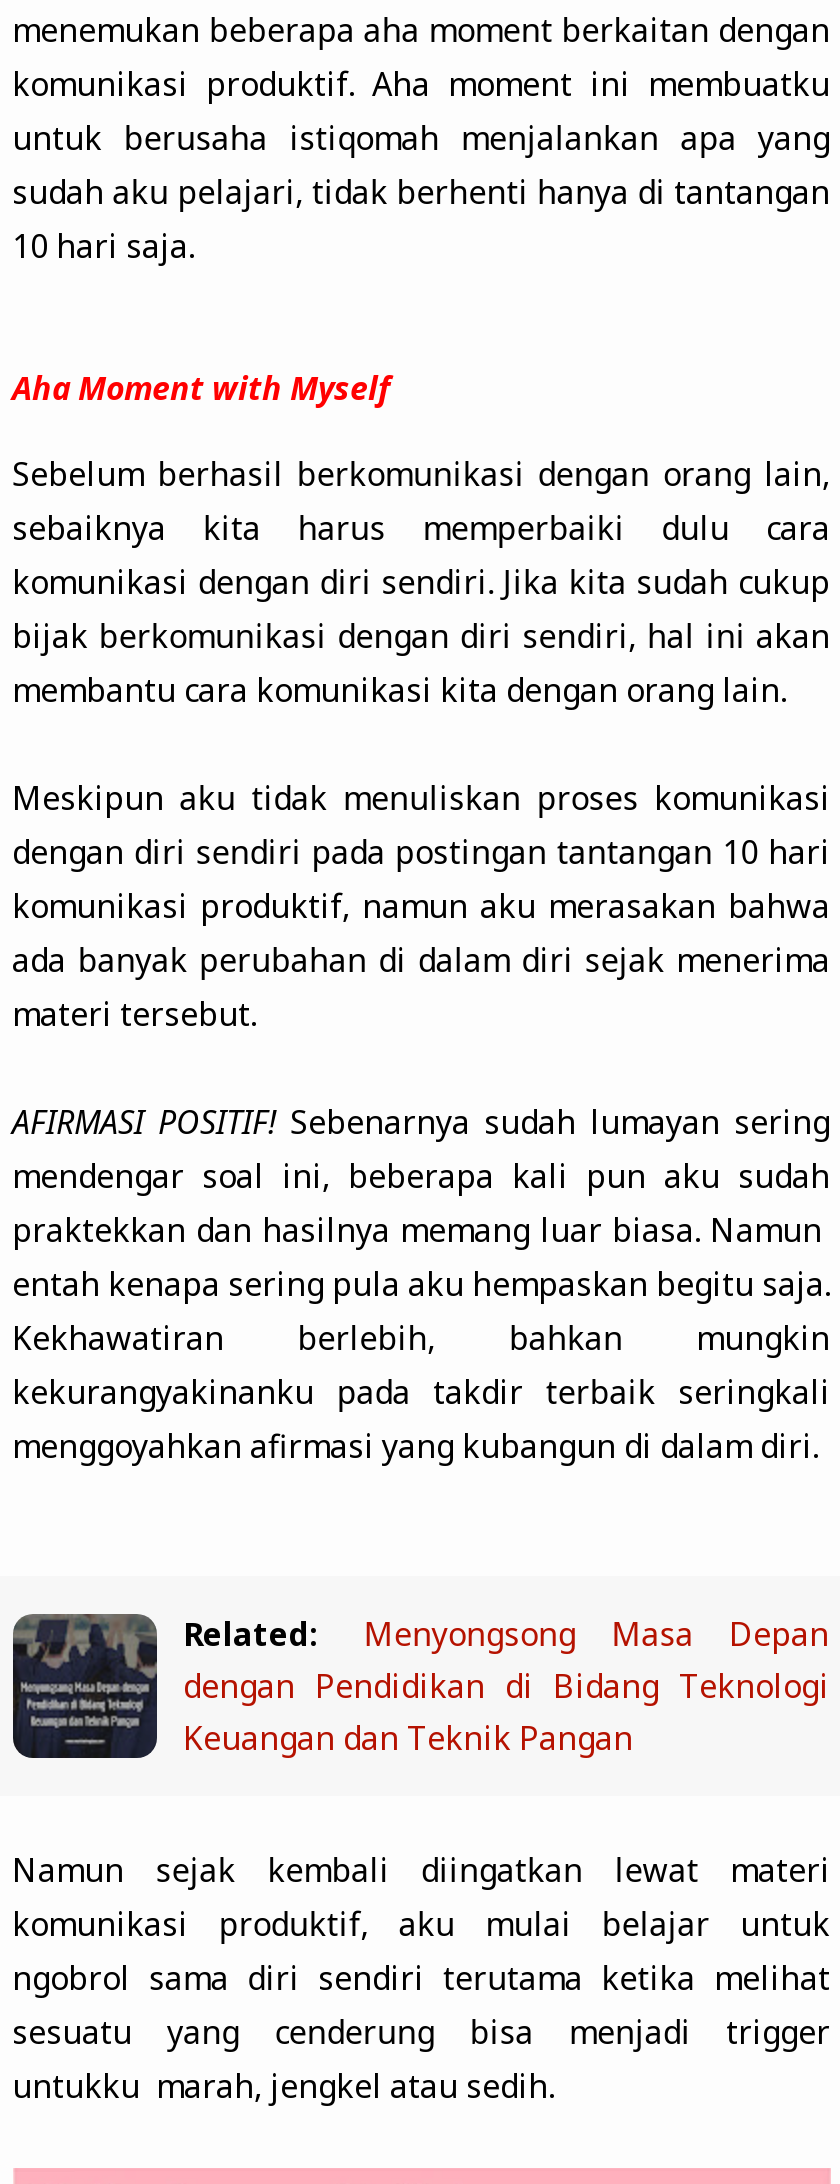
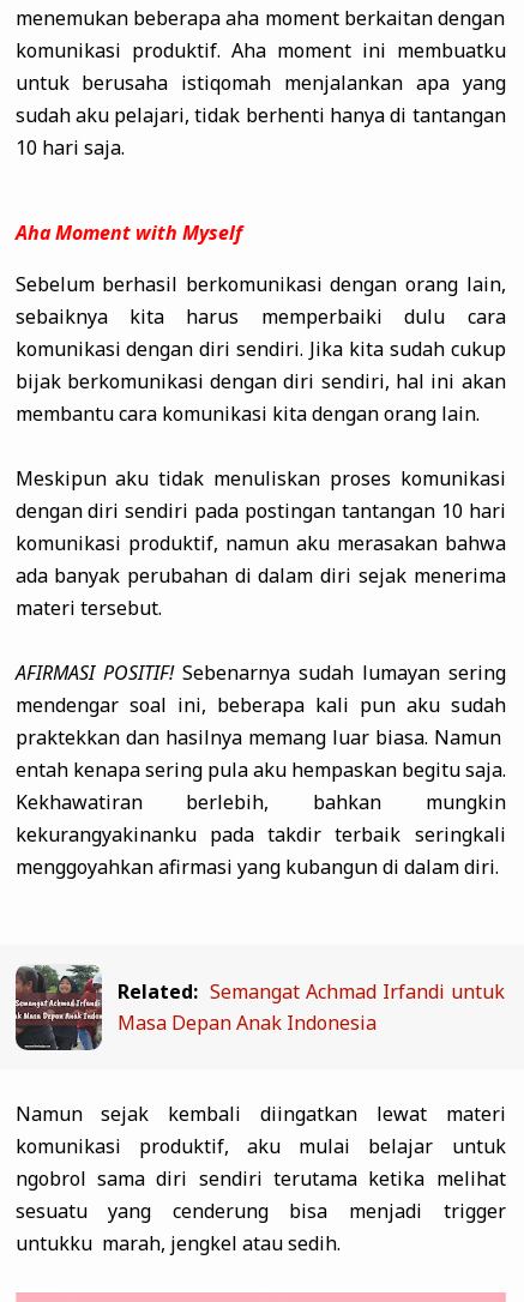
- [image]
- Related:
- Menyongsong Masa Depan
- dengan Pendidikan di Bidang Teknologi
- Keuangan dan Teknik Pangan
+ [image]
+ Related: Semangat Achmad Irfandi untuk
+ Masa Depan Anak Indonesia
